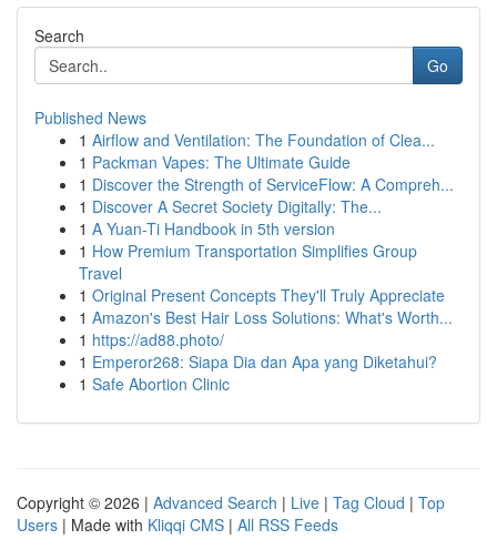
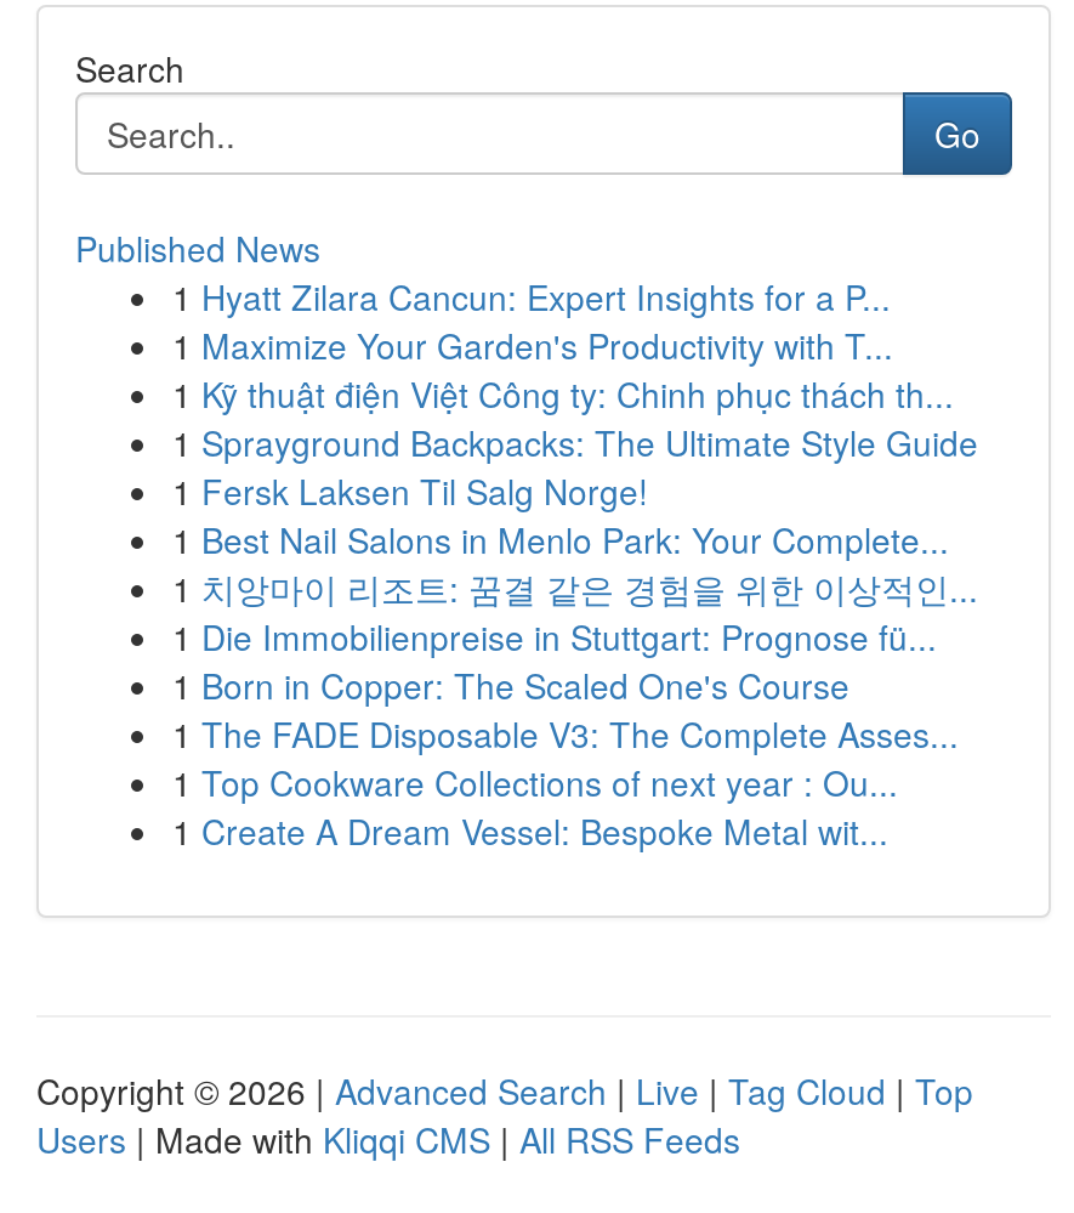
- 1 Airflow and Ventilation: The Foundation of Clea...
- 1 Packman Vapes: The Ultimate Guide
- 1 Discover the Strength of ServiceFlow: A Compreh...
- 1 Discover A Secret Society Digitally: The...
- 1 A Yuan-Ti Handbook in 5th version
- 1 How Premium Transportation Simplifies Group
- Travel
- 1 Original Present Concepts They'll Truly Appreciate
- 1 Amazon's Best Hair Loss Solutions: What's Worth...
- 1 https://ad88.photo/
- 1 Emperor268: Siapa Dia dan Apa yang Diketahui?
- 1 Safe Abortion Clinic
+ 1 Hyatt Zilara Cancun: Expert Insights for a P...
+ 1 Maximize Your Garden's Productivity with T...
+ 1 Kỹ thuật điện Việt Công ty: Chinh phục thách th...
+ 1 Sprayground Backpacks: The Ultimate Style Guide
+ 1 Fersk Laksen Til Salg Norge!
+ 1 Best Nail Salons in Menlo Park: Your Complete...
+ 1 치앙마이 리조트: 꿈결 같은 경험을 위한 이상적인...
+ 1 Die Immobilienpreise in Stuttgart: Prognose fü...
+ 1 Born in Copper: The Scaled One's Course
+ 1 The FADE Disposable V3: The Complete Asses...
+ 1 Top Cookware Collections of next year : Ou...
+ 1 Create A Dream Vessel: Bespoke Metal wit...
